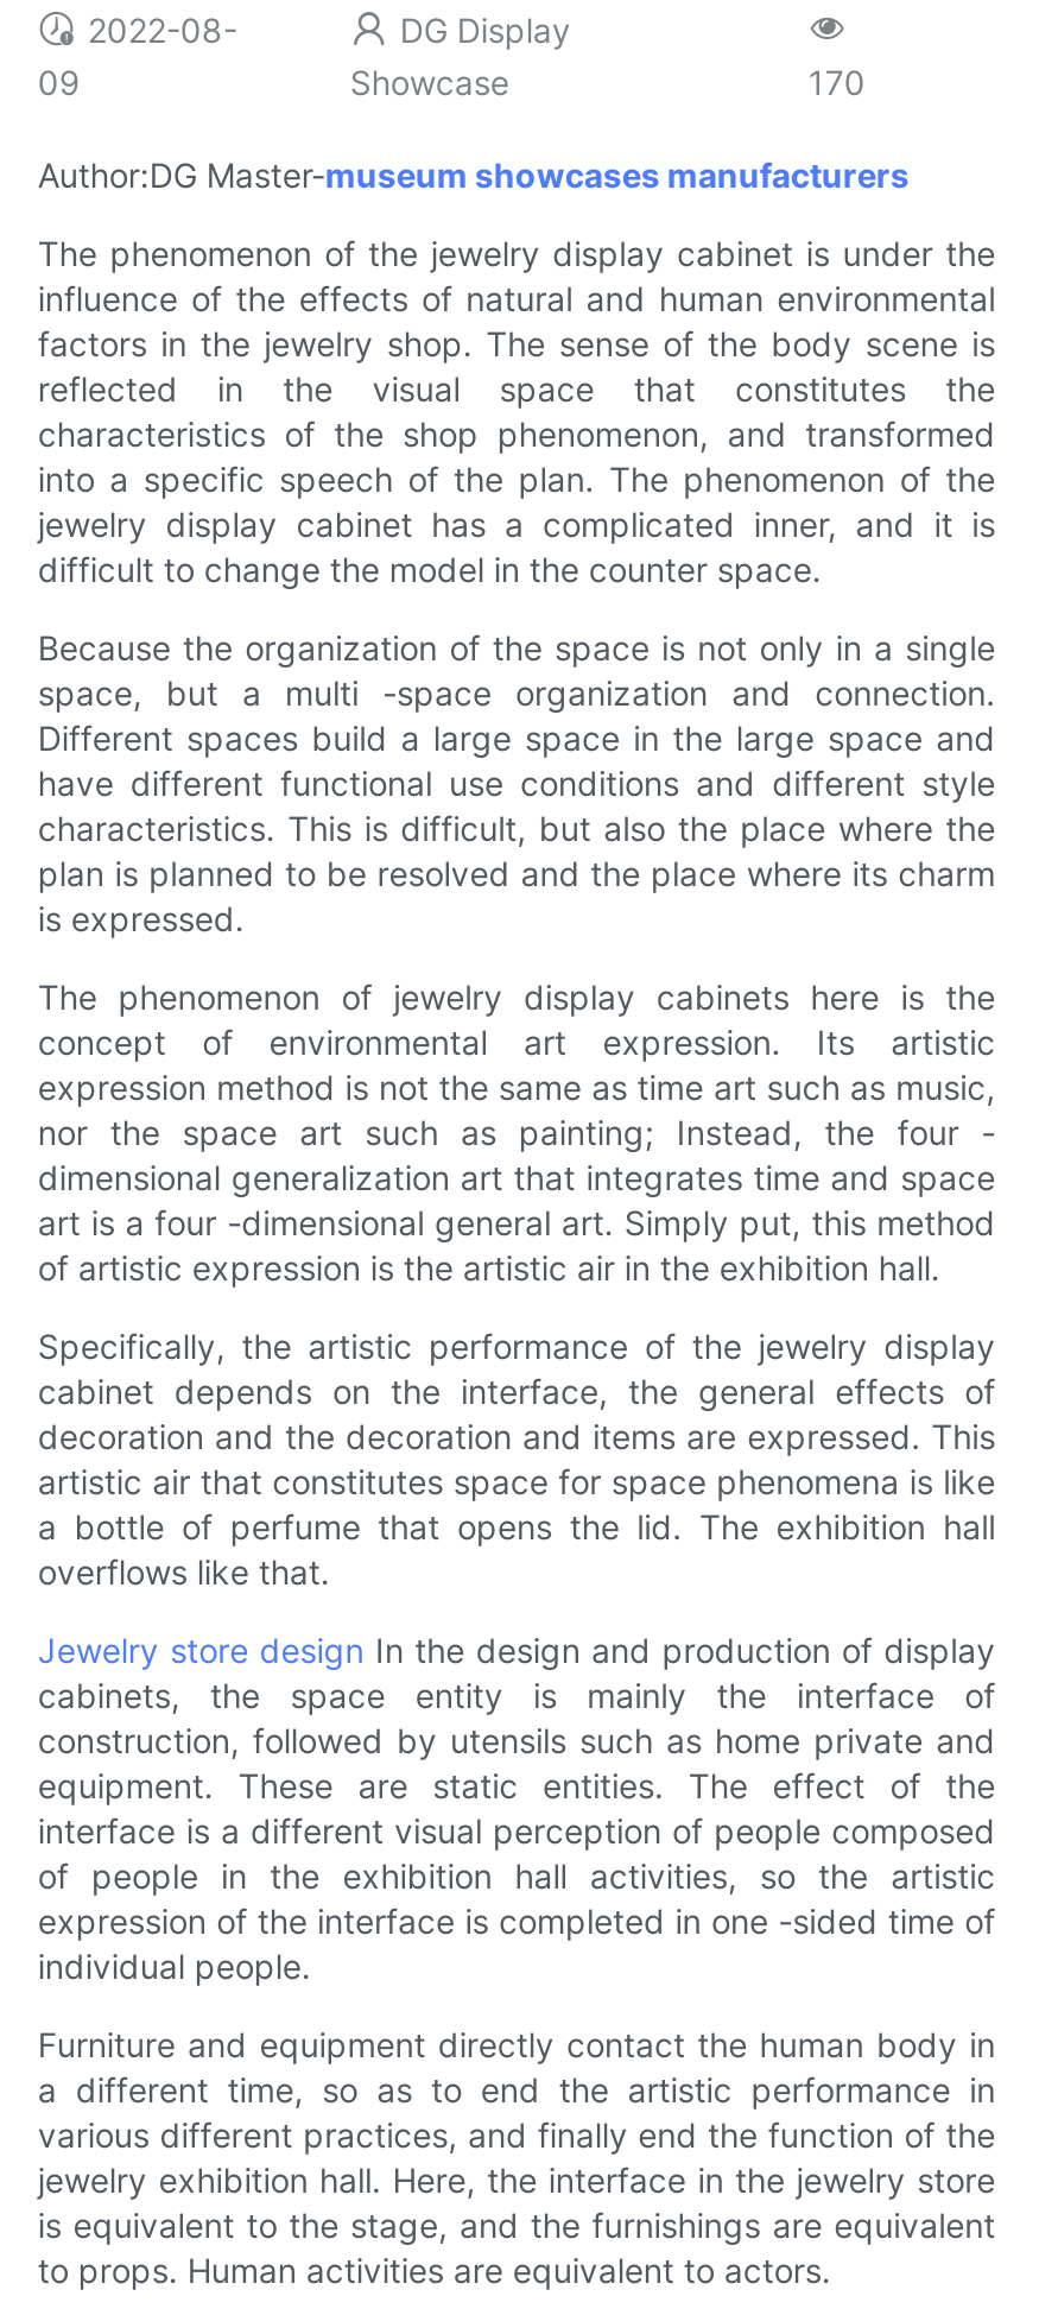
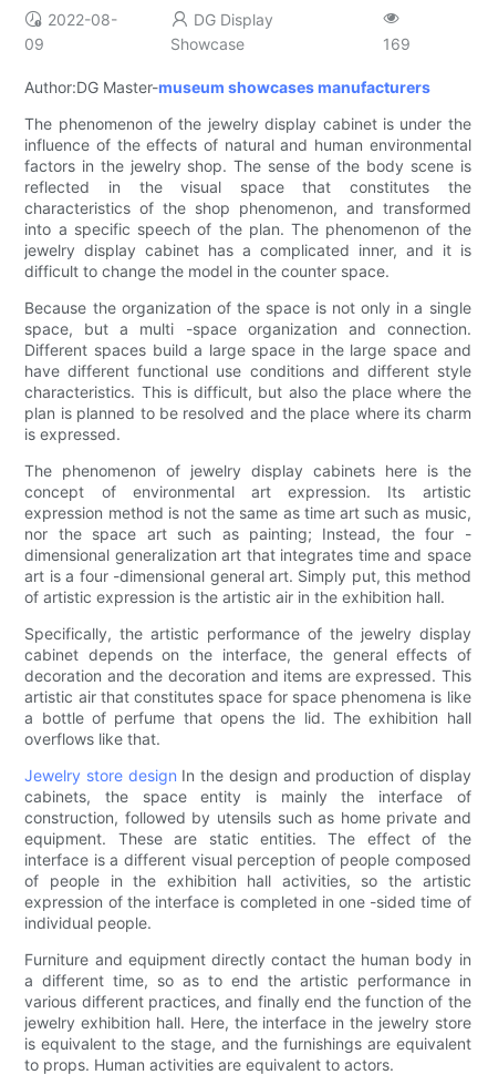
- 170
+ 169
